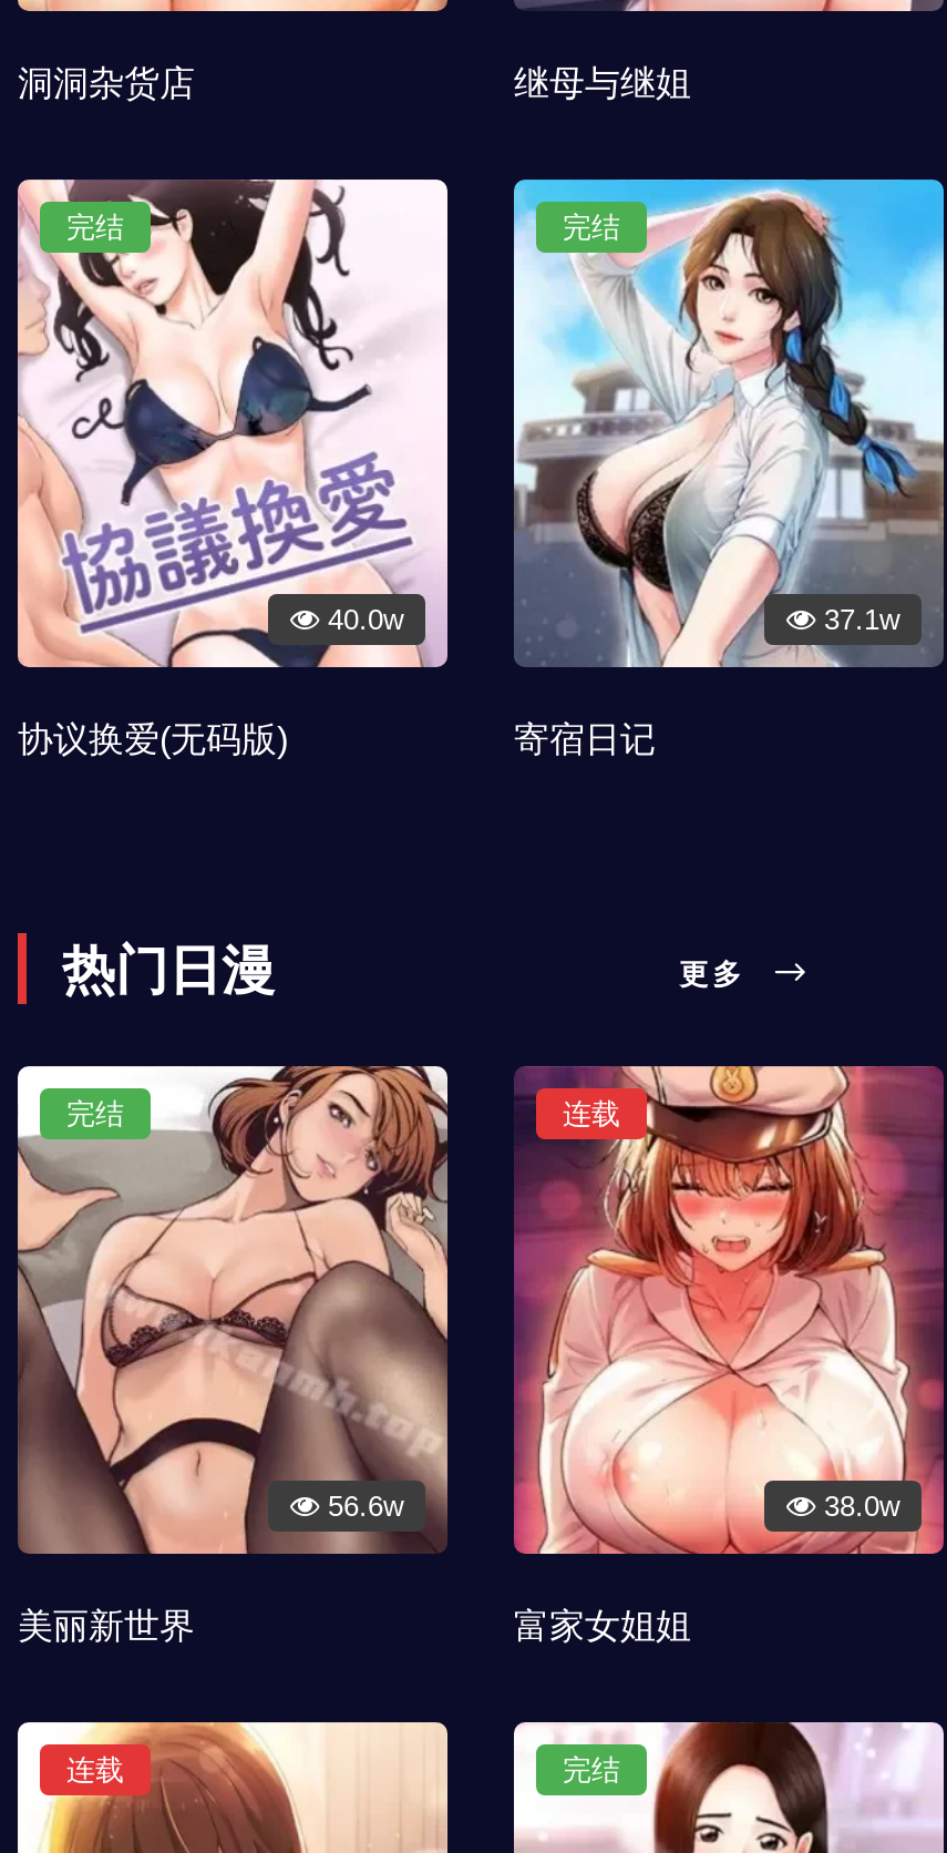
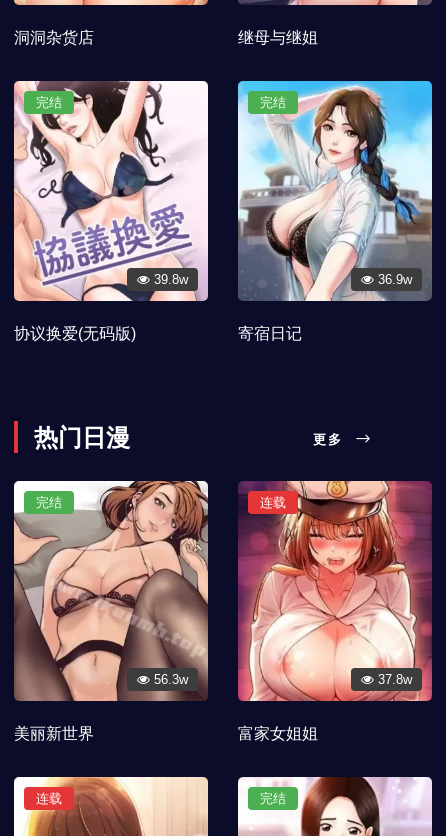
- 40.0w
+ 39.8w

- 37.1w
+ 36.9w

- 56.6w
+ 56.3w

- 38.0w
+ 37.8w
